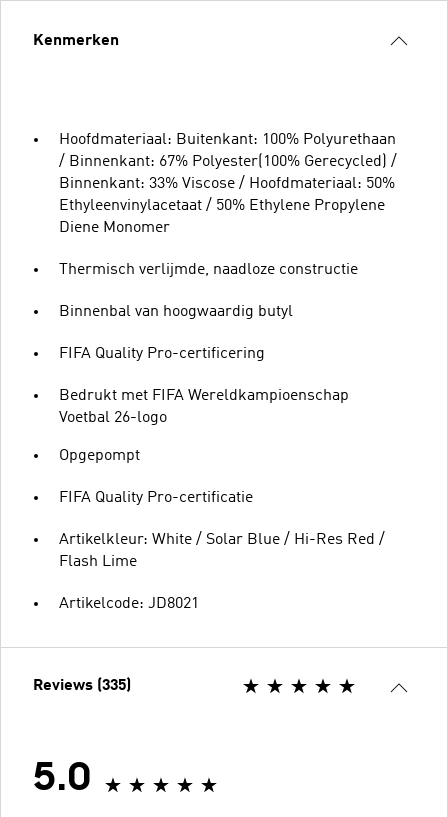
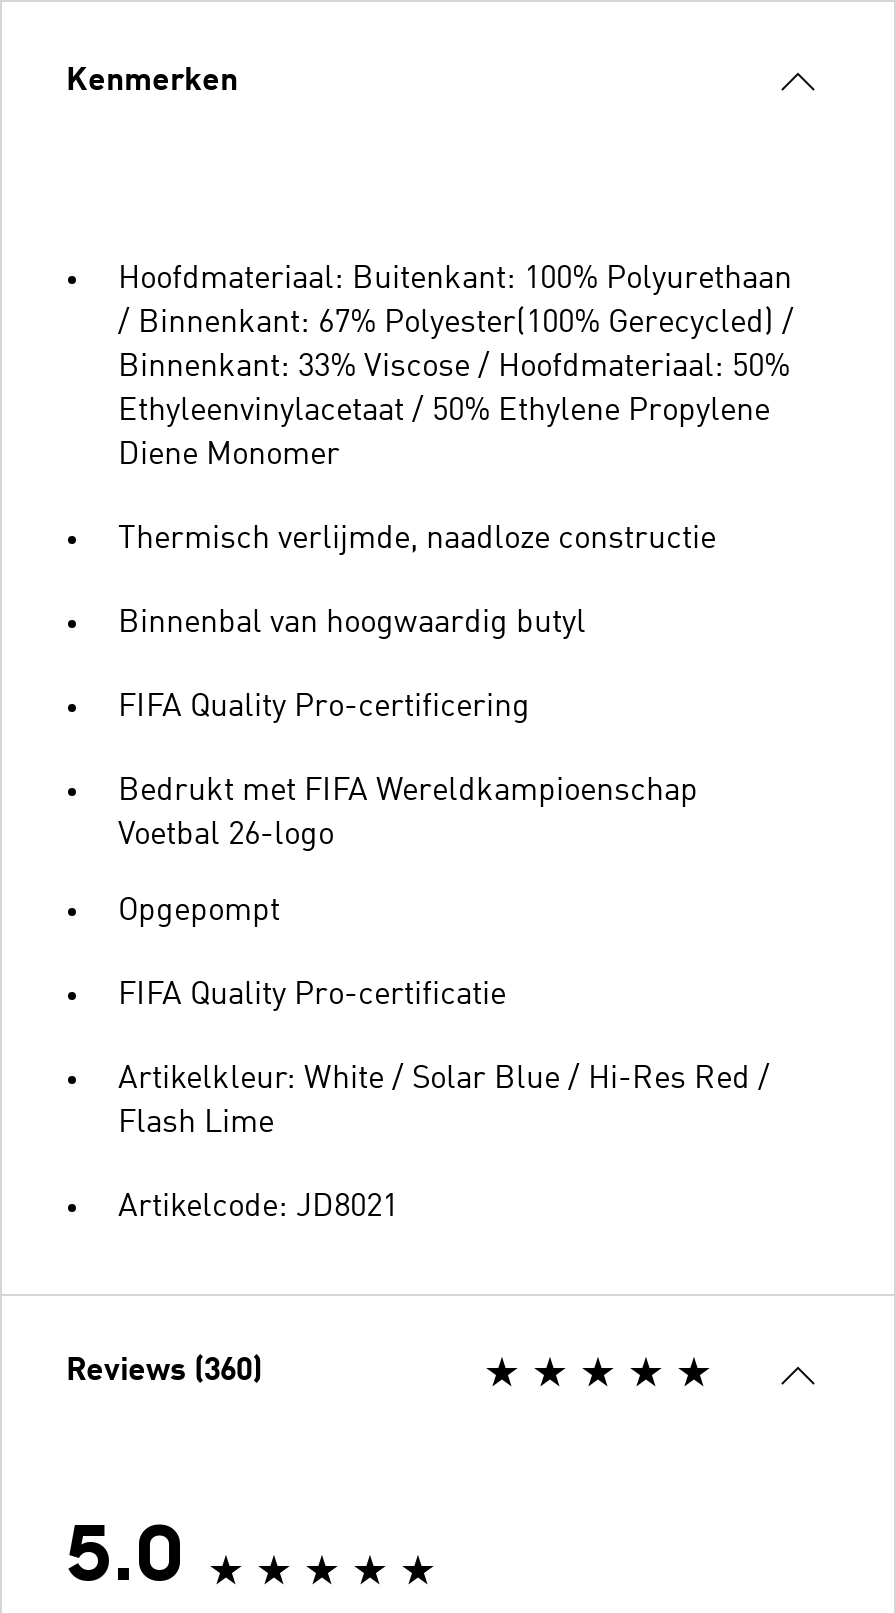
- Reviews (335)
+ Reviews (360)
